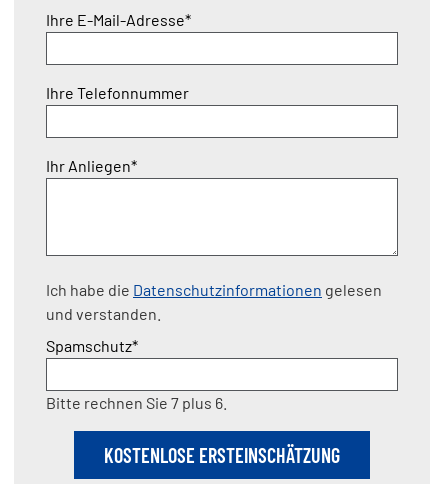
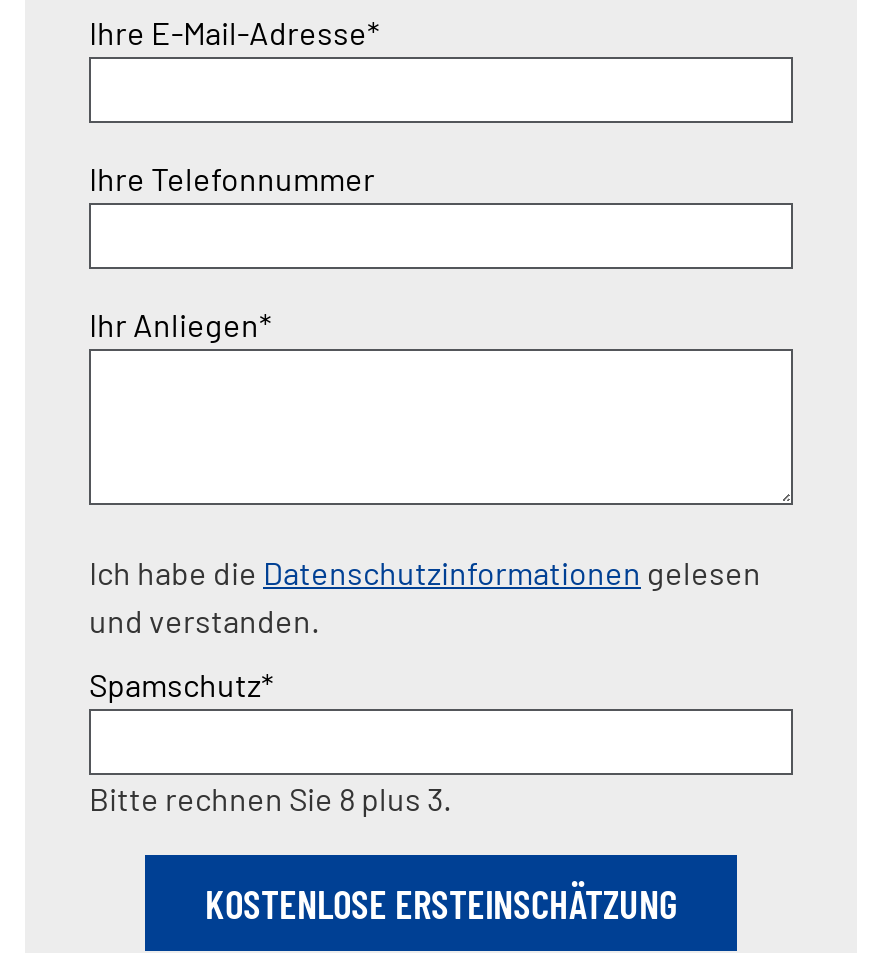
- Bitte rechnen Sie 7 plus 6.
+ Bitte rechnen Sie 8 plus 3.
